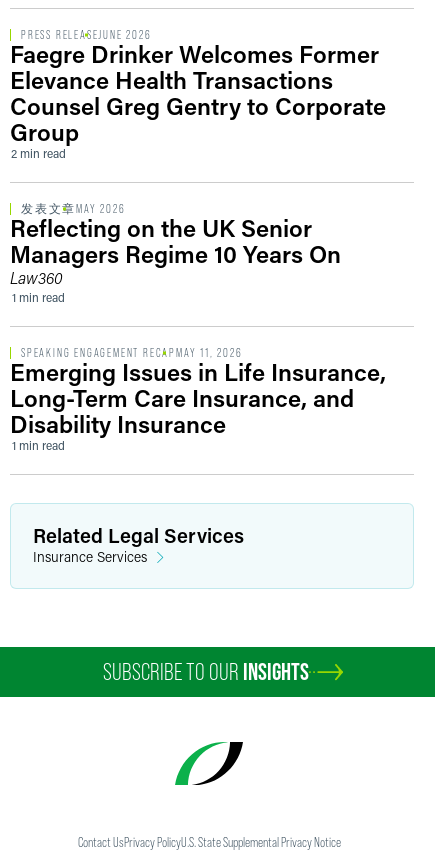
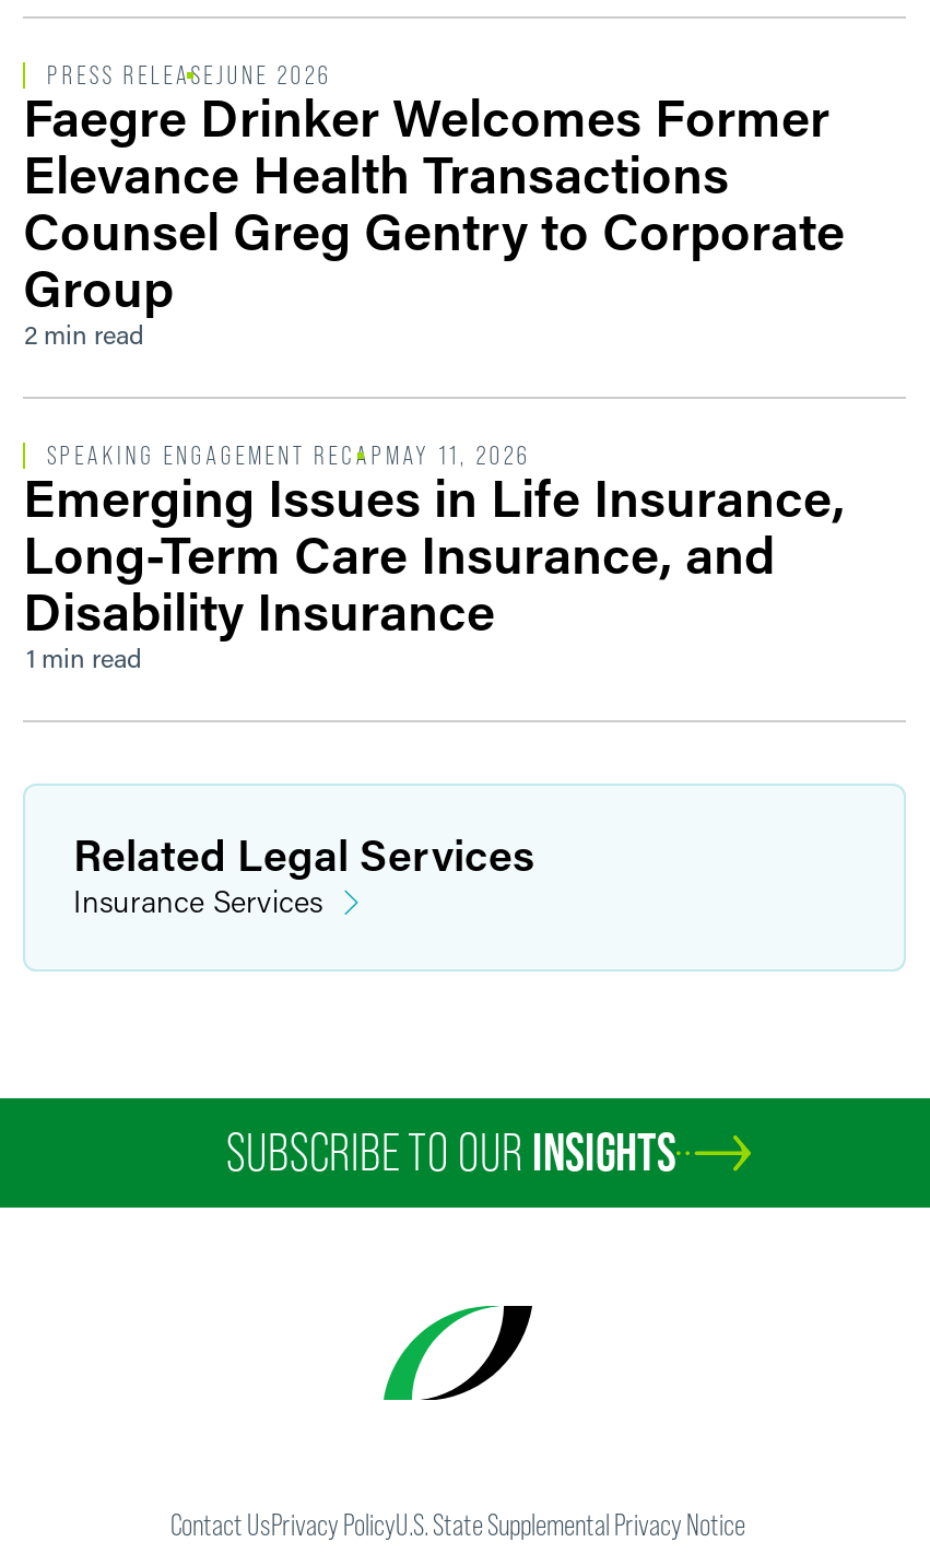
- 发表文章MAY 2026
- Reflecting on the UK Senior
- Managers Regime 10 Years On
- Law360
- 1 min read
